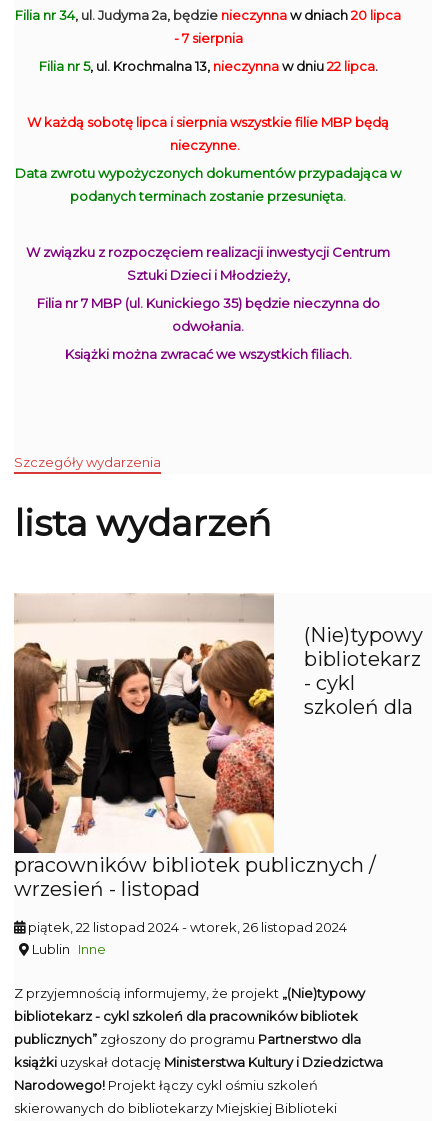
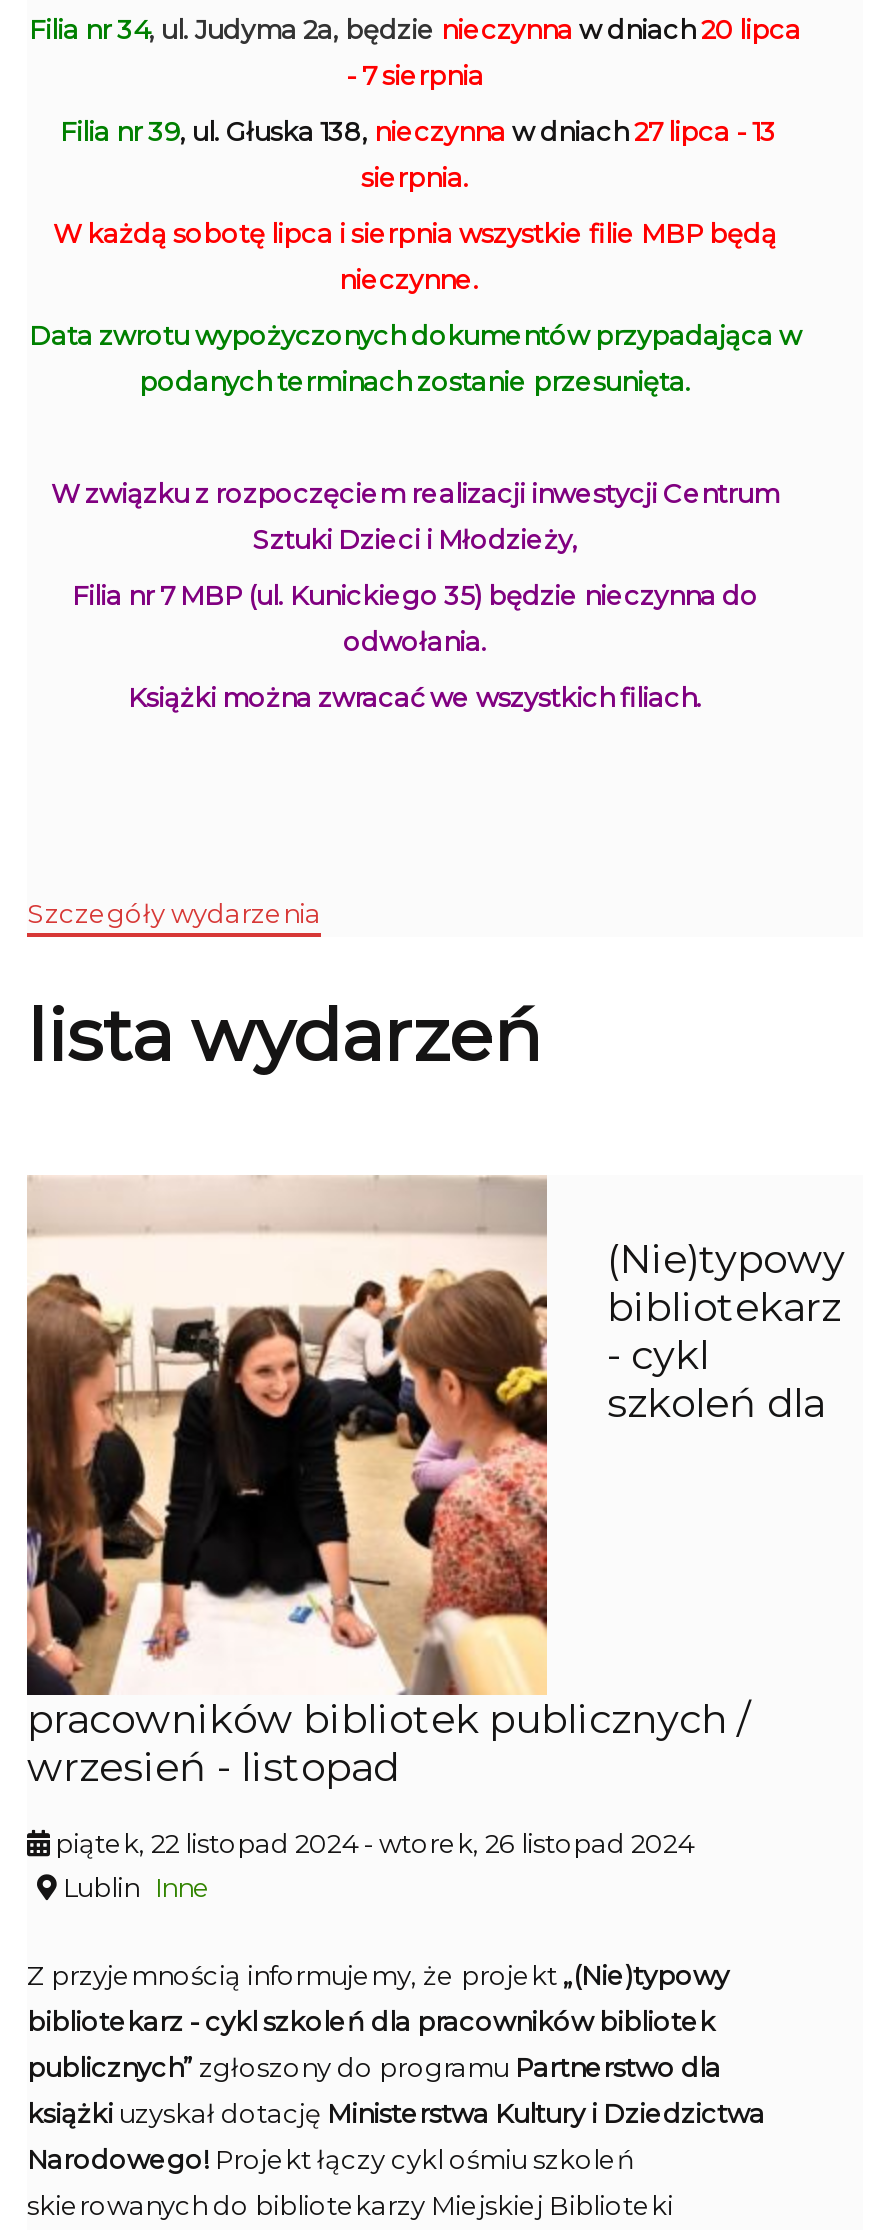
- Filia nr 5, ul. Krochmalna 13, nieczynna w dniu 22 lipca.
+ Filia nr 39, ul. Głuska 138, nieczynna w dniach 27 lipca - 13
+ sierpnia.
